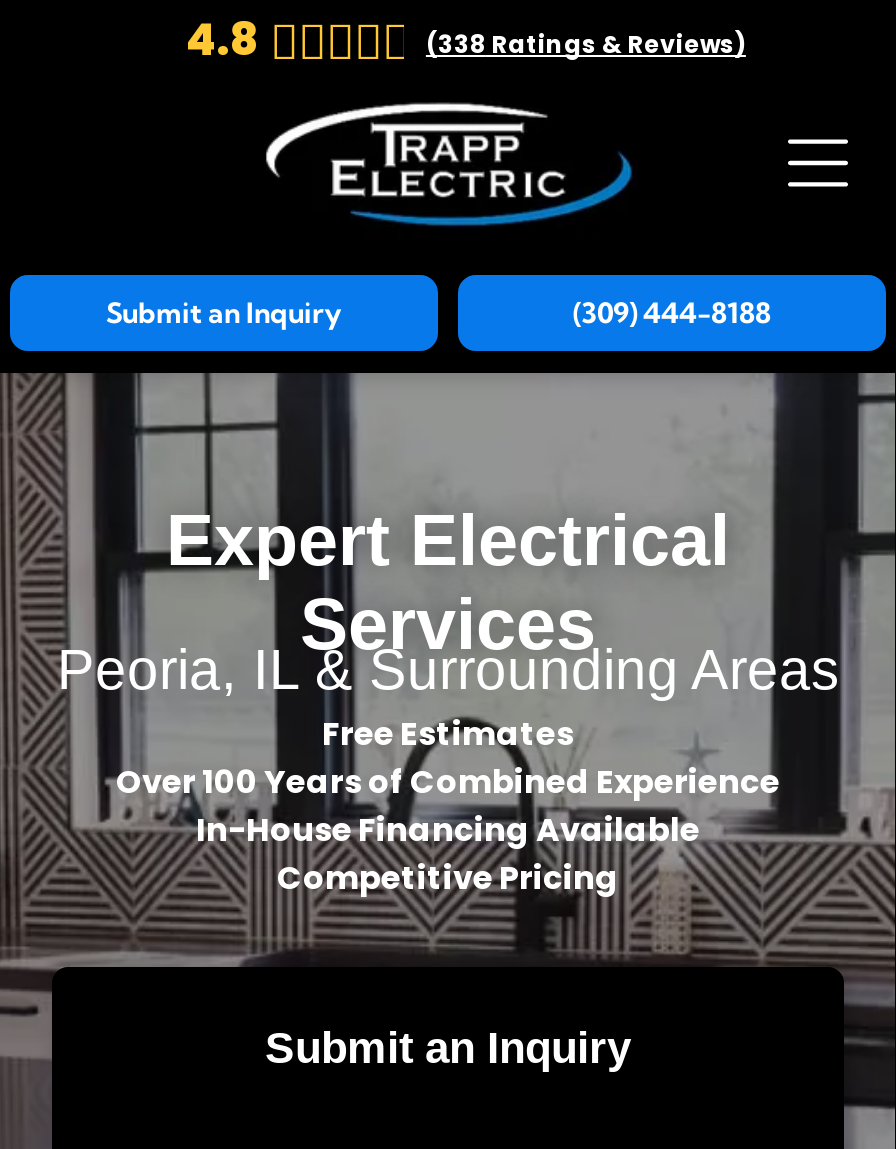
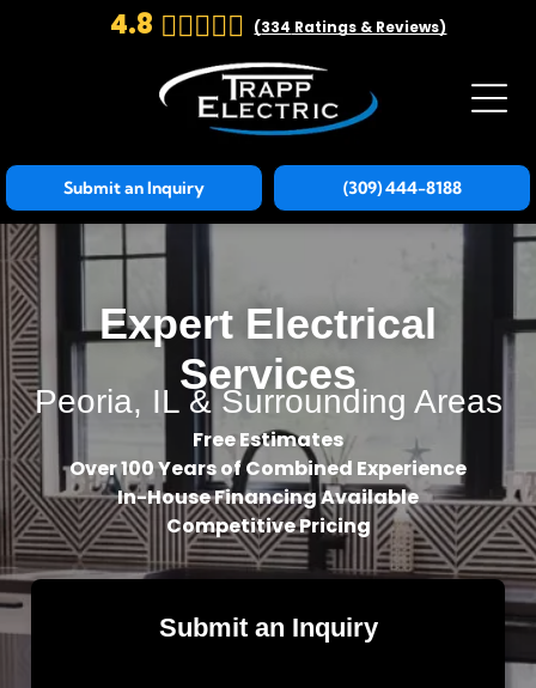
- (338 Ratings & Reviews)
+ (334 Ratings & Reviews)
